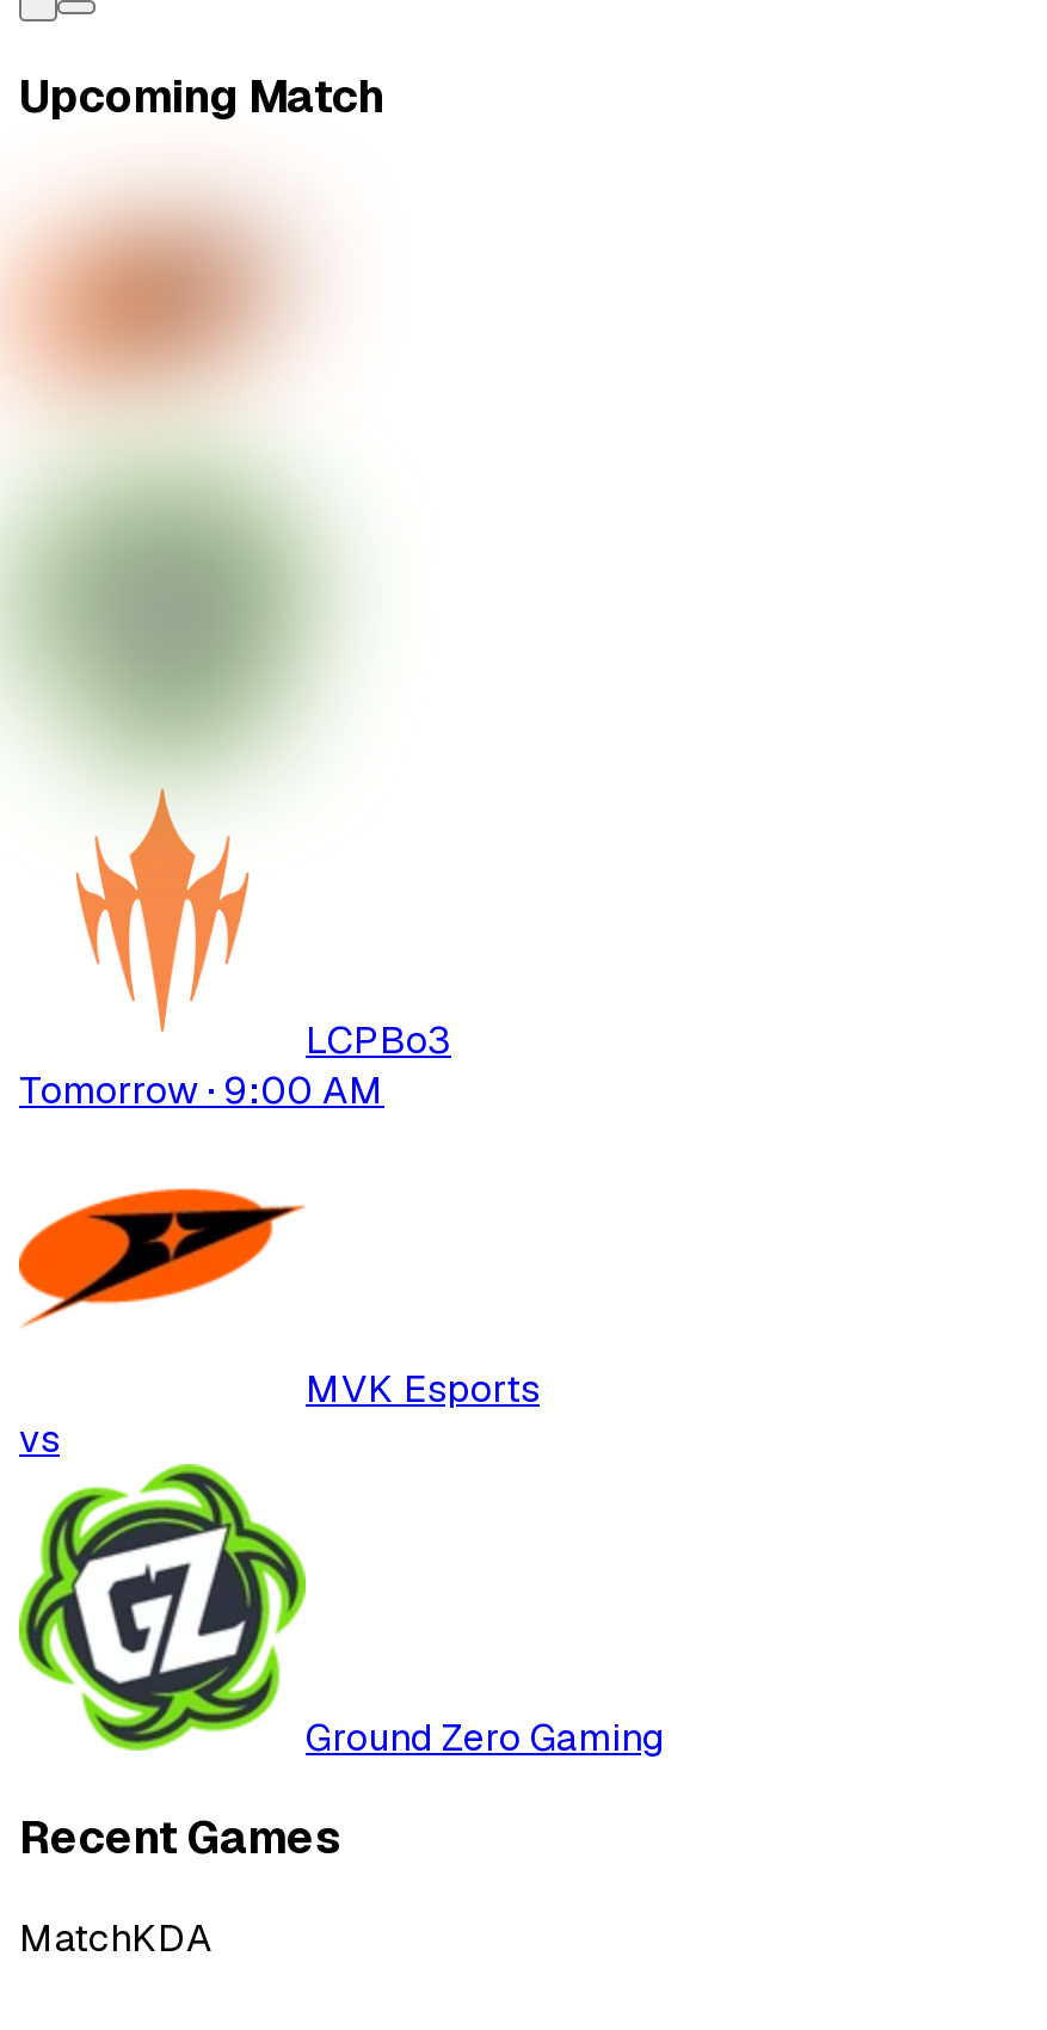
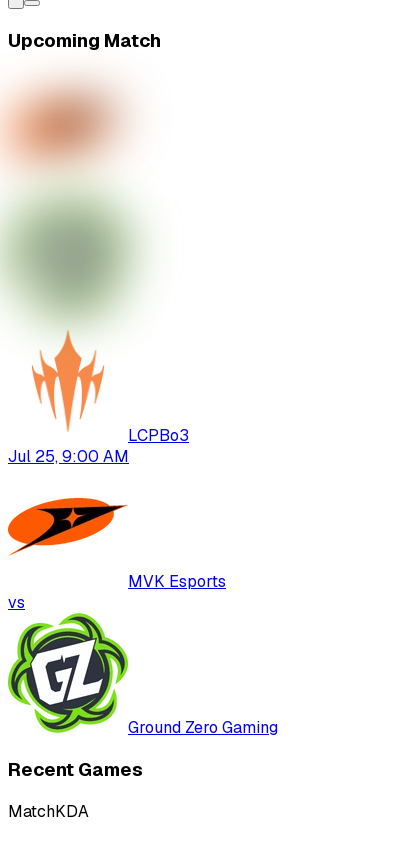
- Tomorrow · 9:00 AM
+ Jul 25, 9:00 AM
